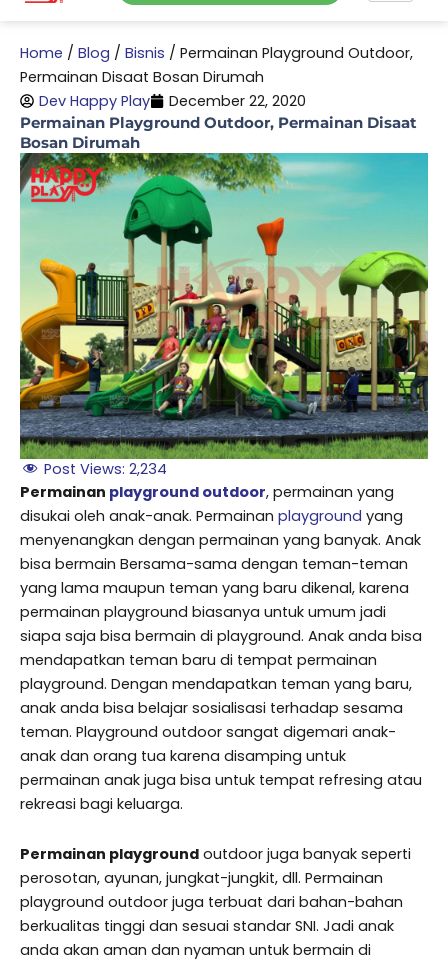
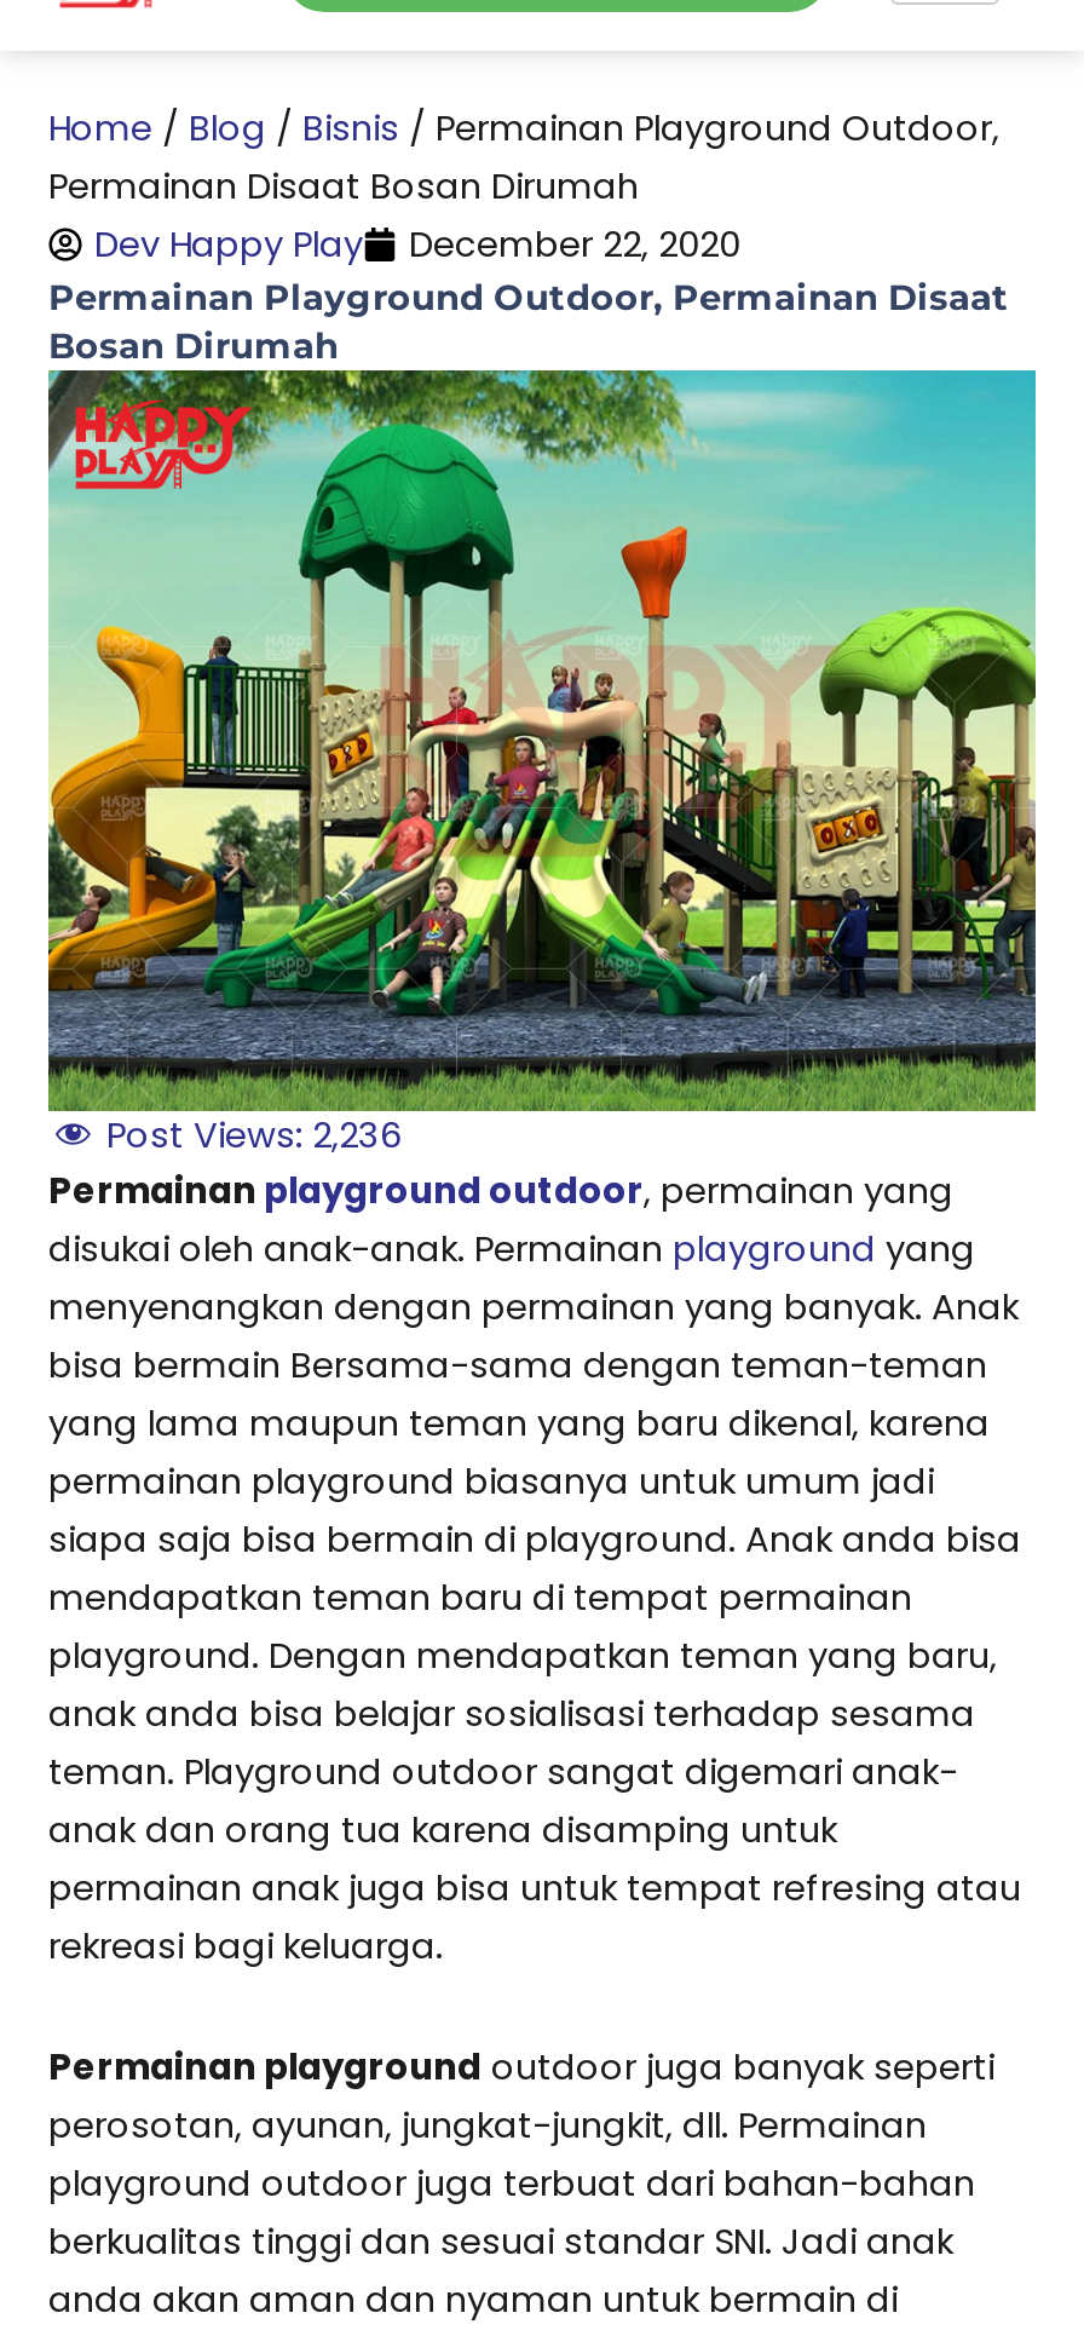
- Post Views: 2,234
+ Post Views: 2,236
